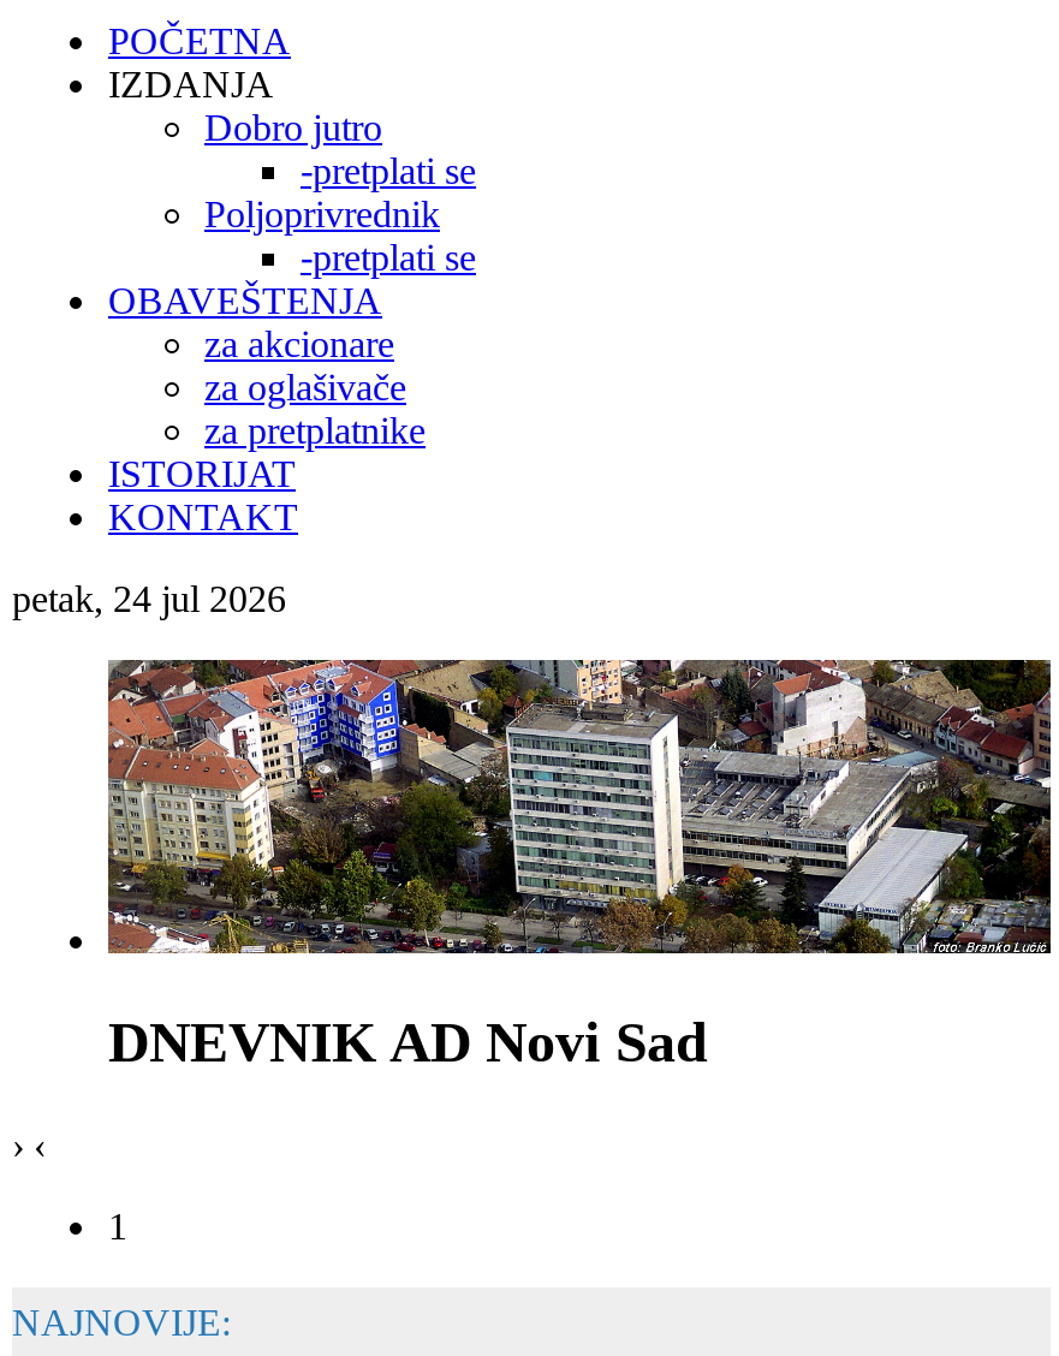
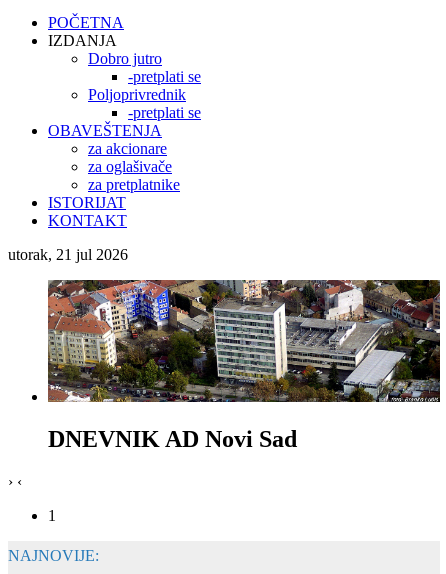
- petak, 24 jul 2026
+ utorak, 21 jul 2026
